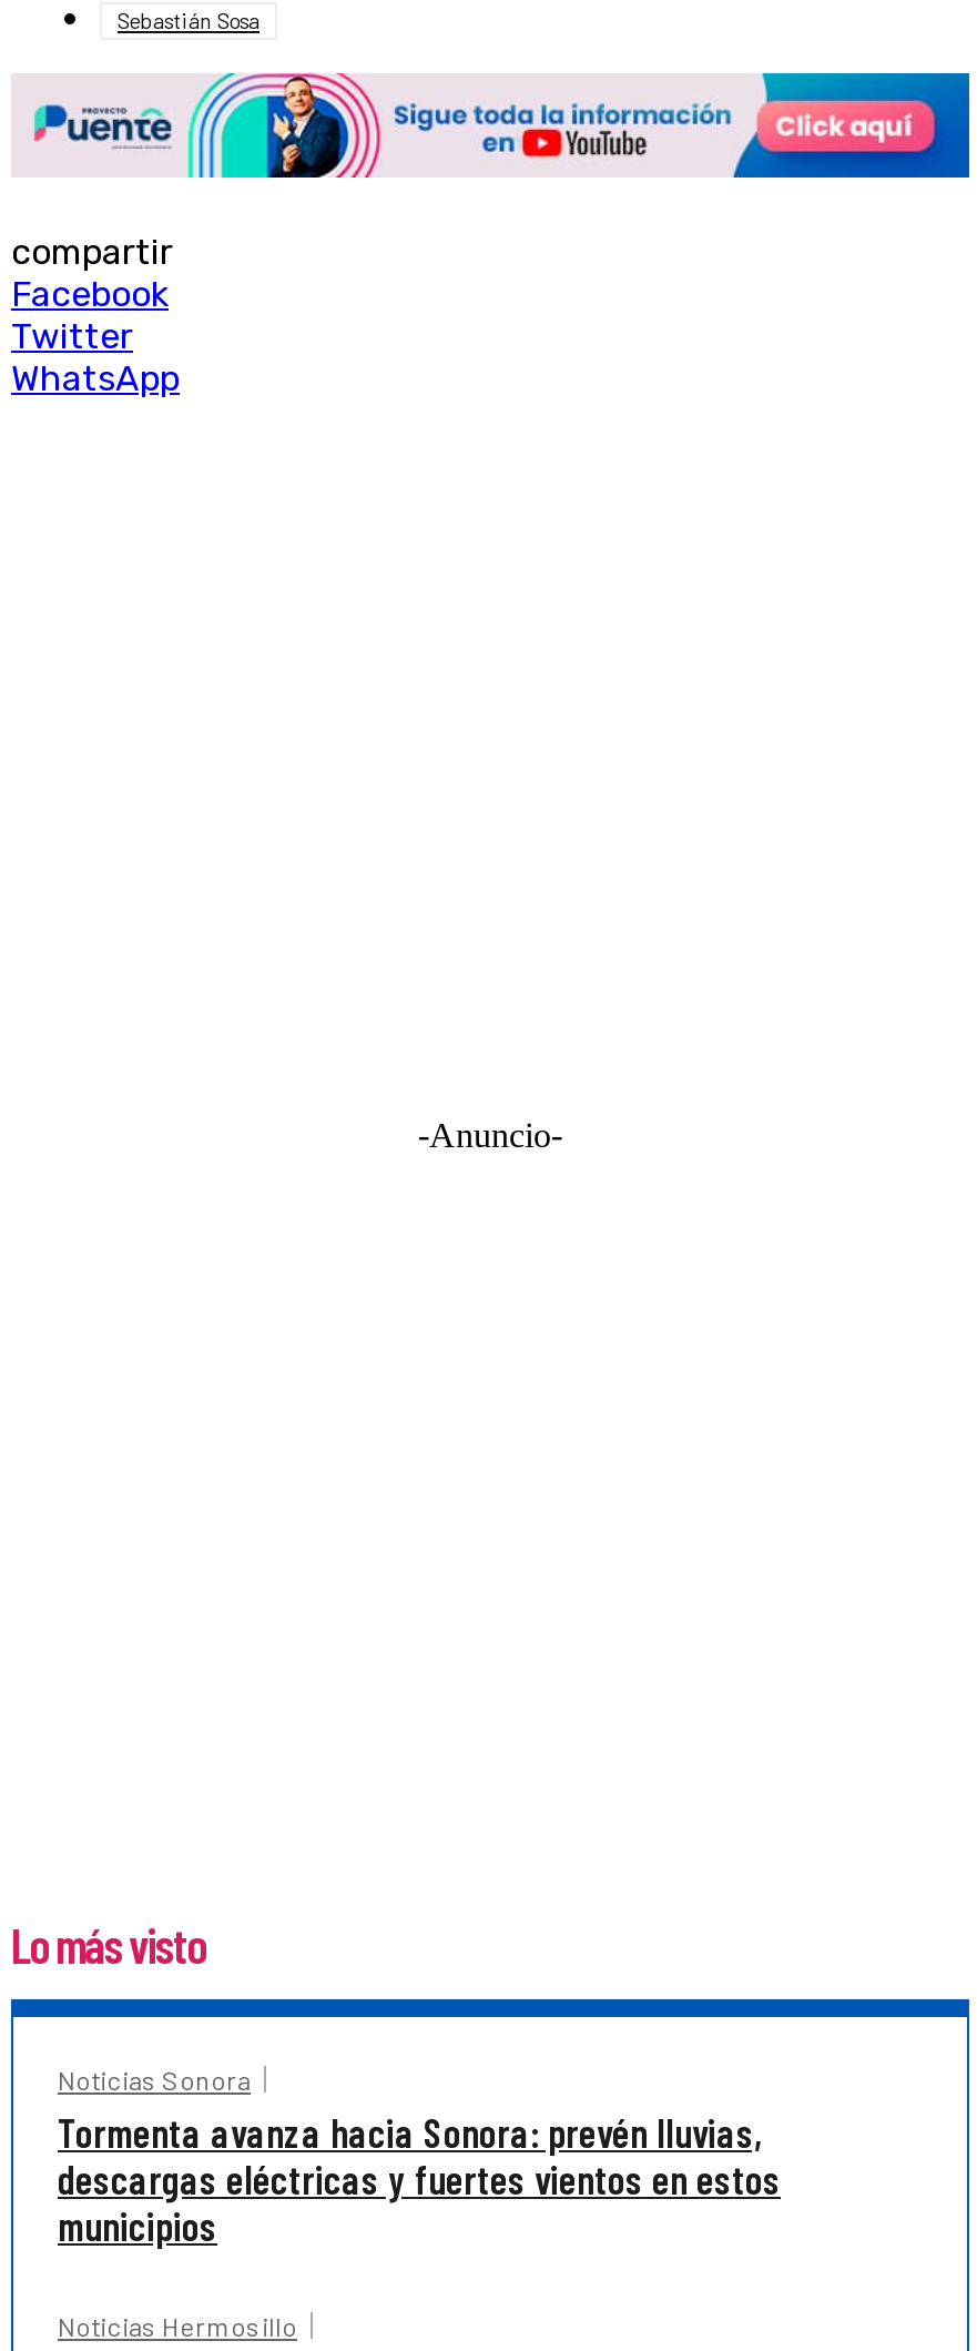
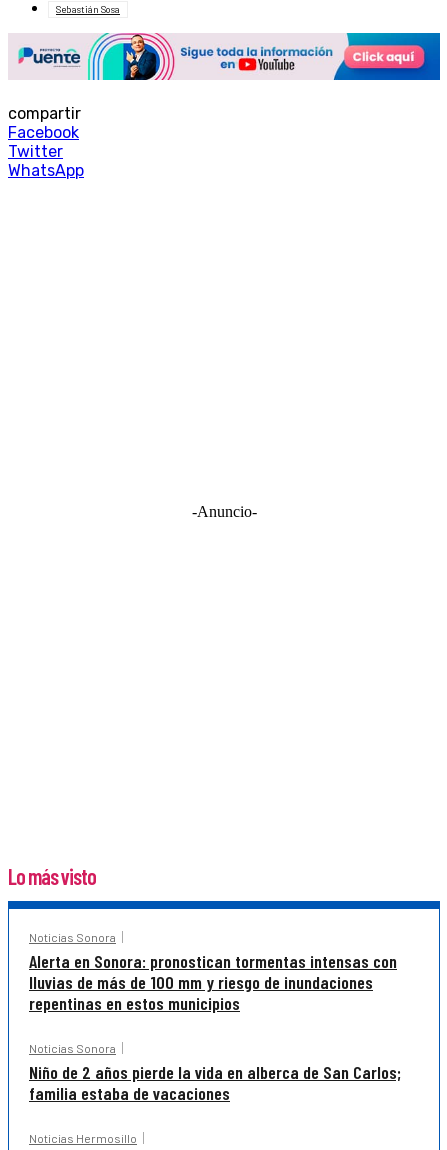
- Tormenta avanza hacia Sonora: prevén lluvias,
- descargas eléctricas y fuertes vientos en estos
- municipios
+ Alerta en Sonora: pronostican tormentas intensas con
+ lluvias de más de 100 mm y riesgo de inundaciones
+ repentinas en estos municipios
+ Noticias Sonora
+ Niño de 2 años pierde la vida en alberca de San Carlos;
+ familia estaba de vacaciones
